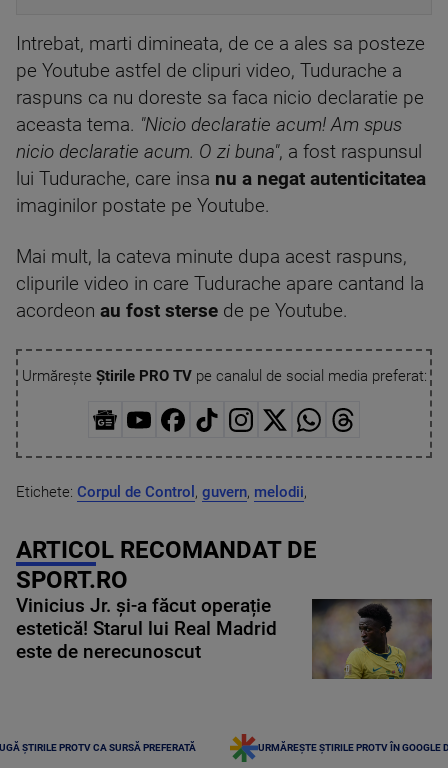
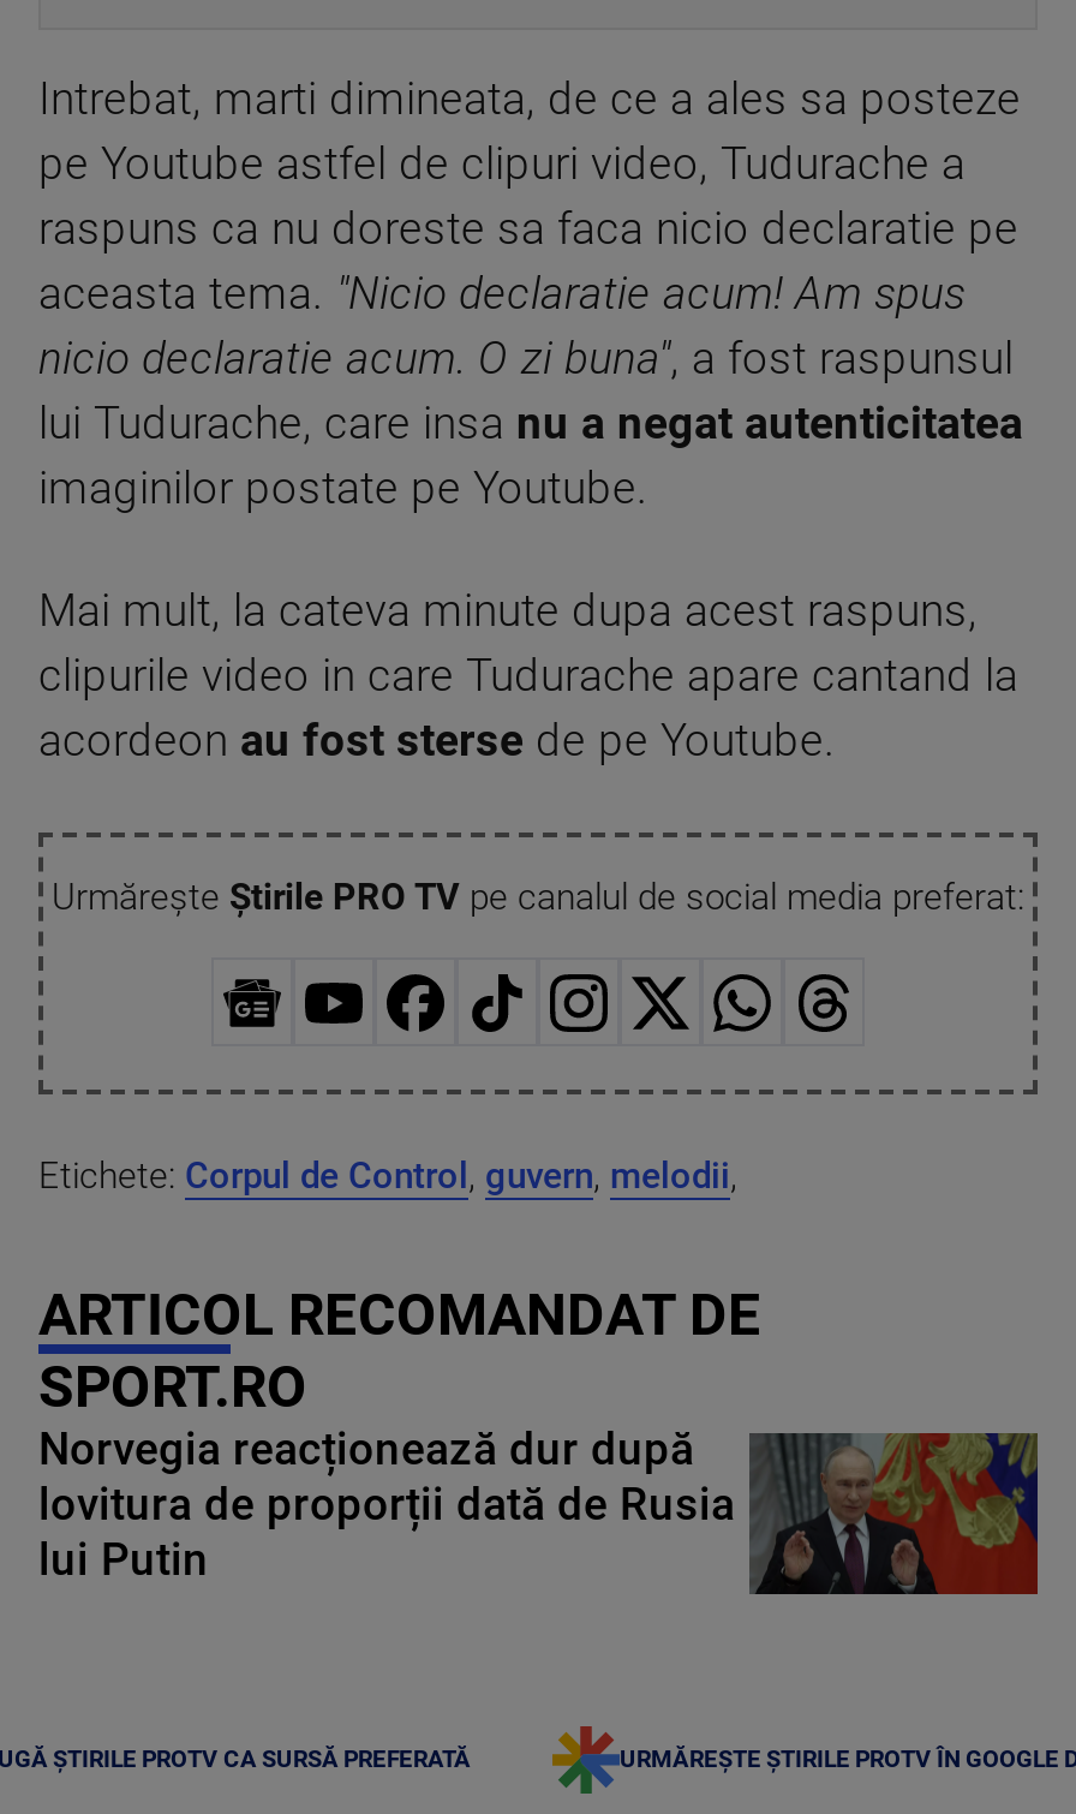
- [image]
- Vinicius Jr. și-a făcut operație
- estetică! Starul lui Real Madrid
- este de nerecunoscut
+ [image]
+ Norvegia reacționează dur după
+ lovitura de proporții dată de Rusia
+ lui Putin
